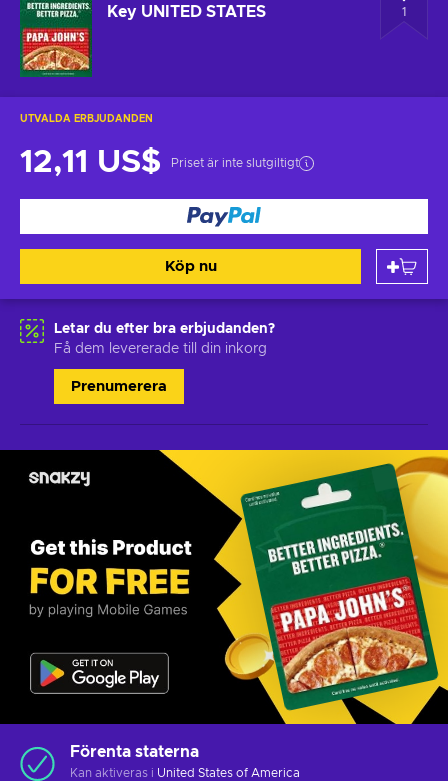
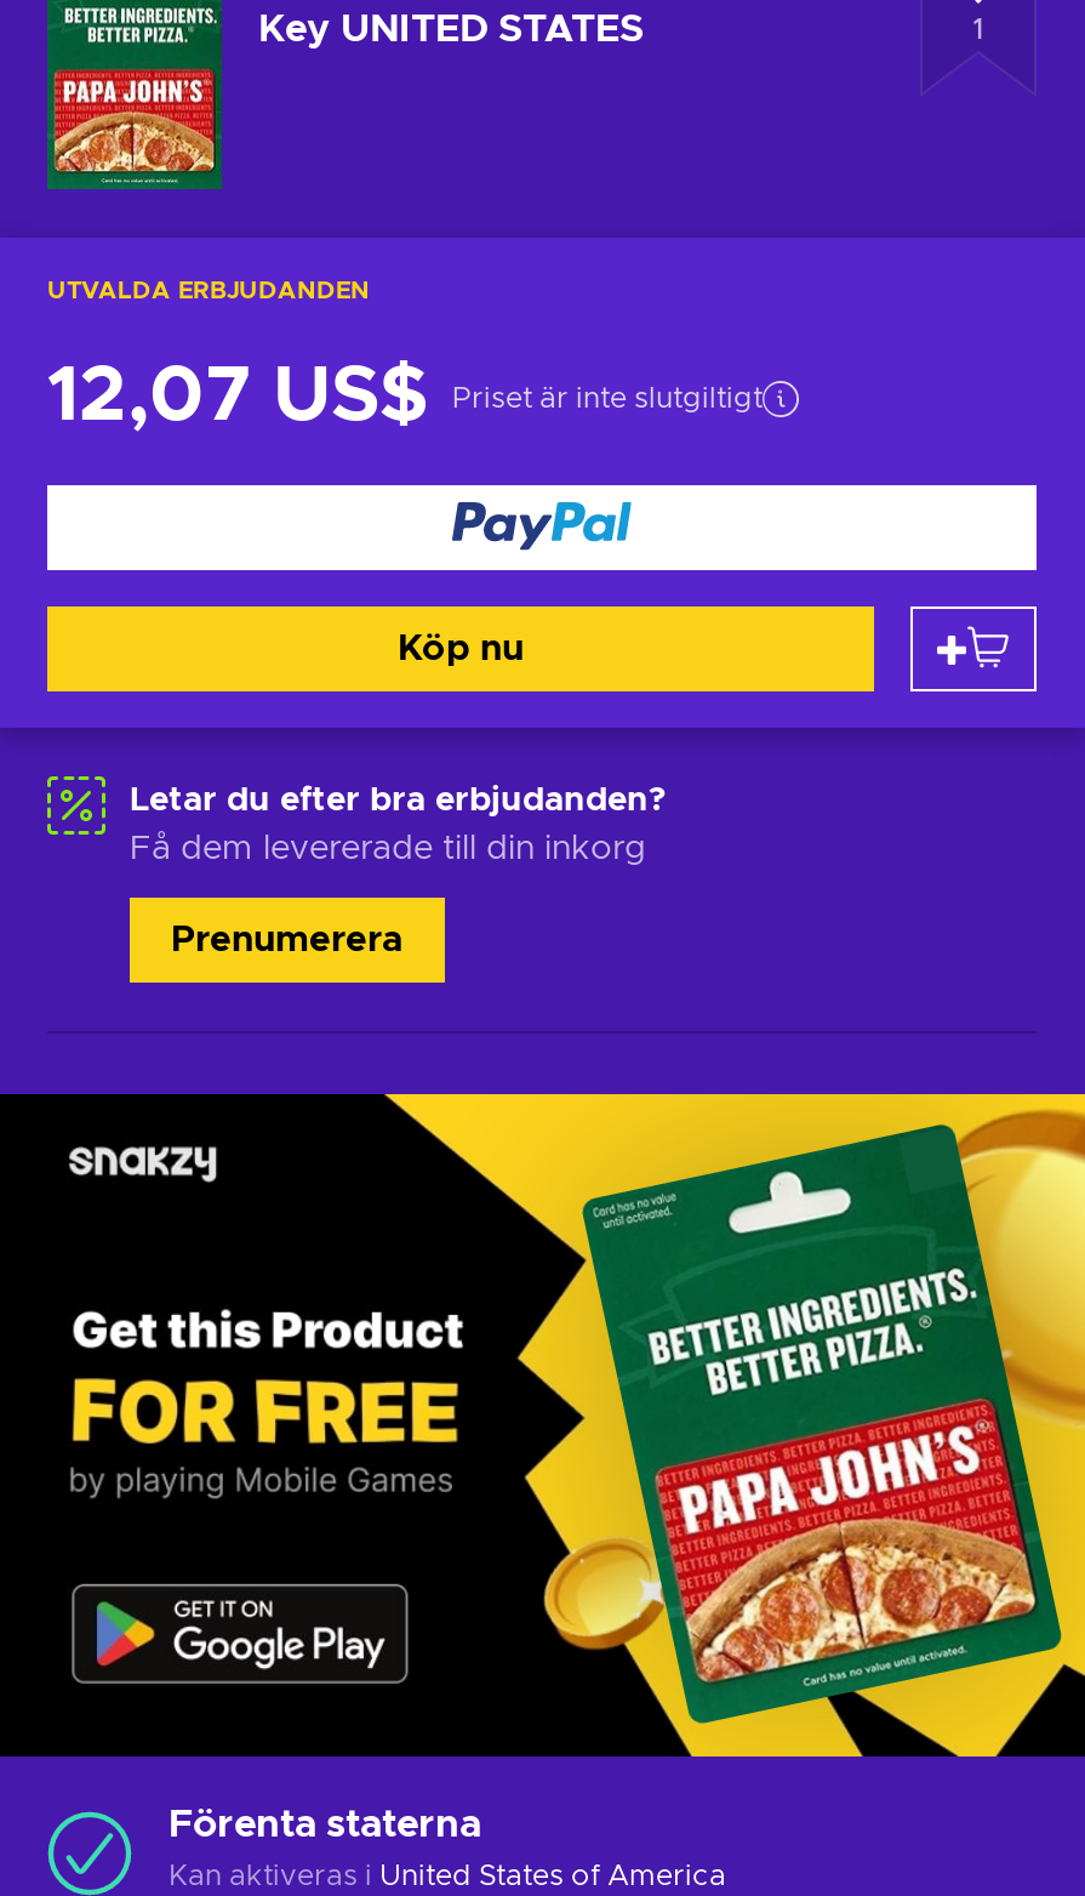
- 12,11 US$ Priset är inte slutgiltigt
+ 12,07 US$ Priset är inte slutgiltigt
